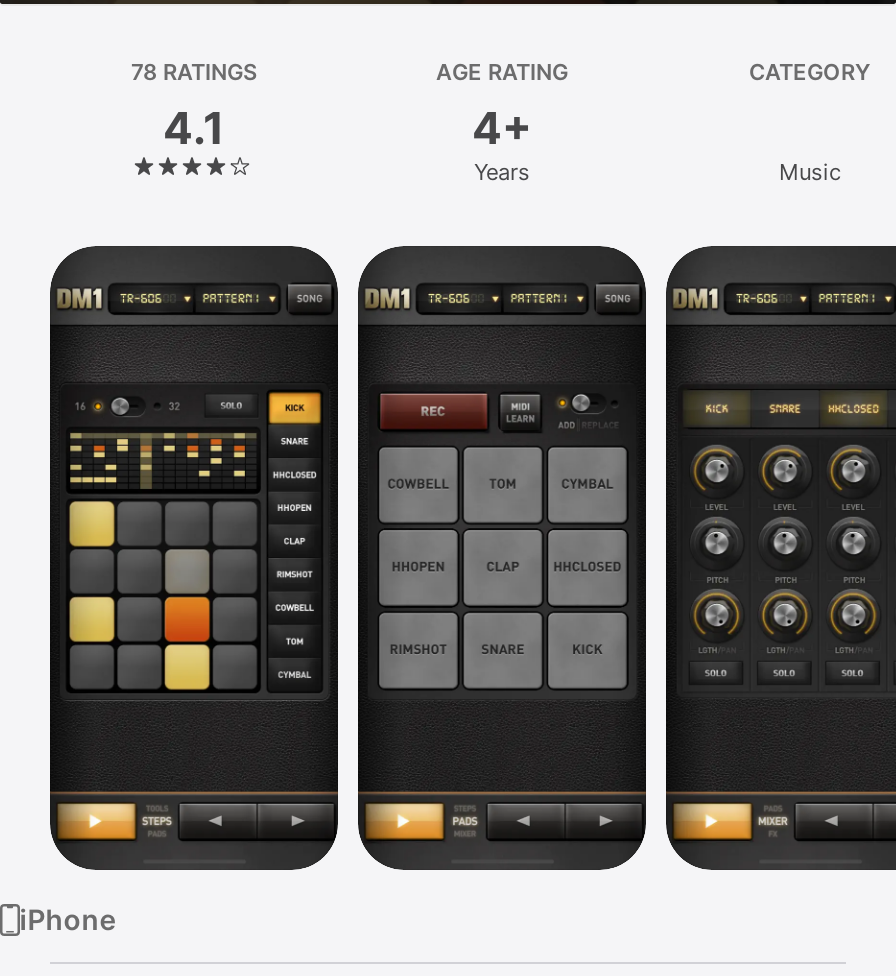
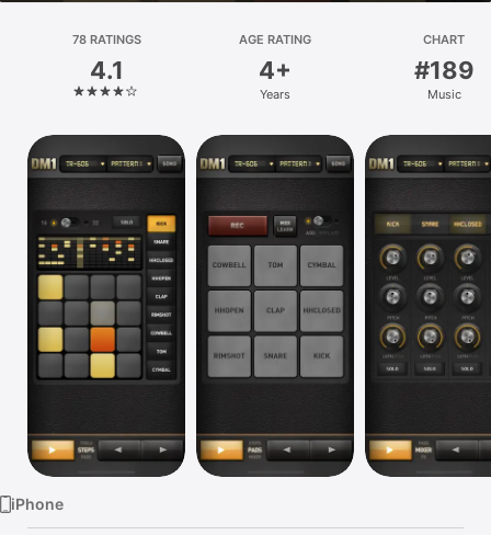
- CATEGORY
+ CHART
+ #189
